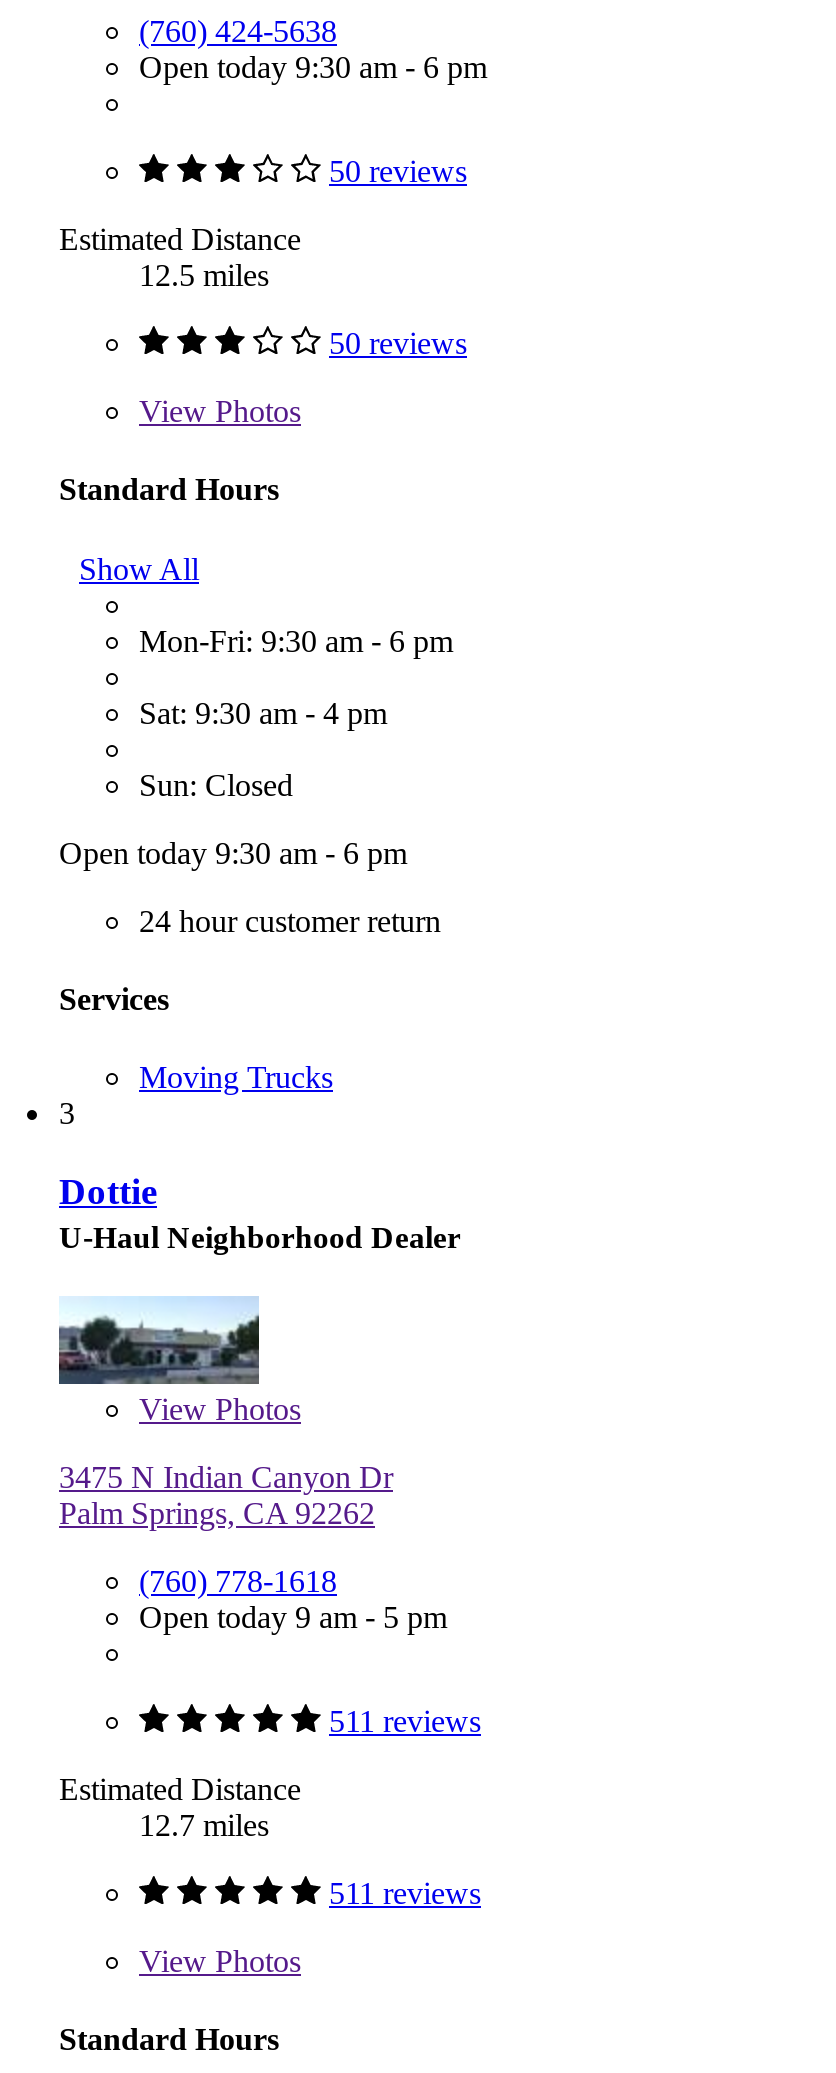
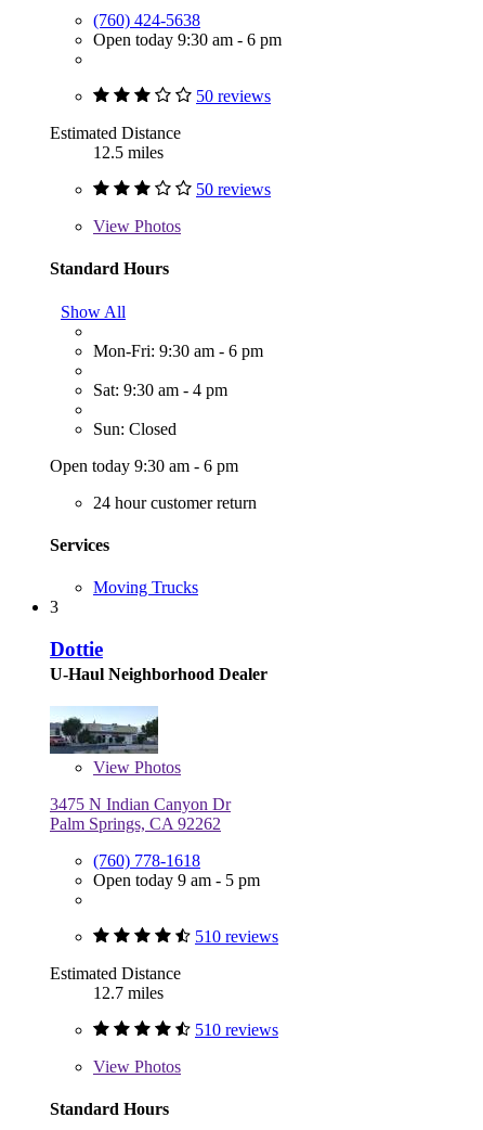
- 511 reviews
+ 510 reviews

- 511 reviews
+ 510 reviews
